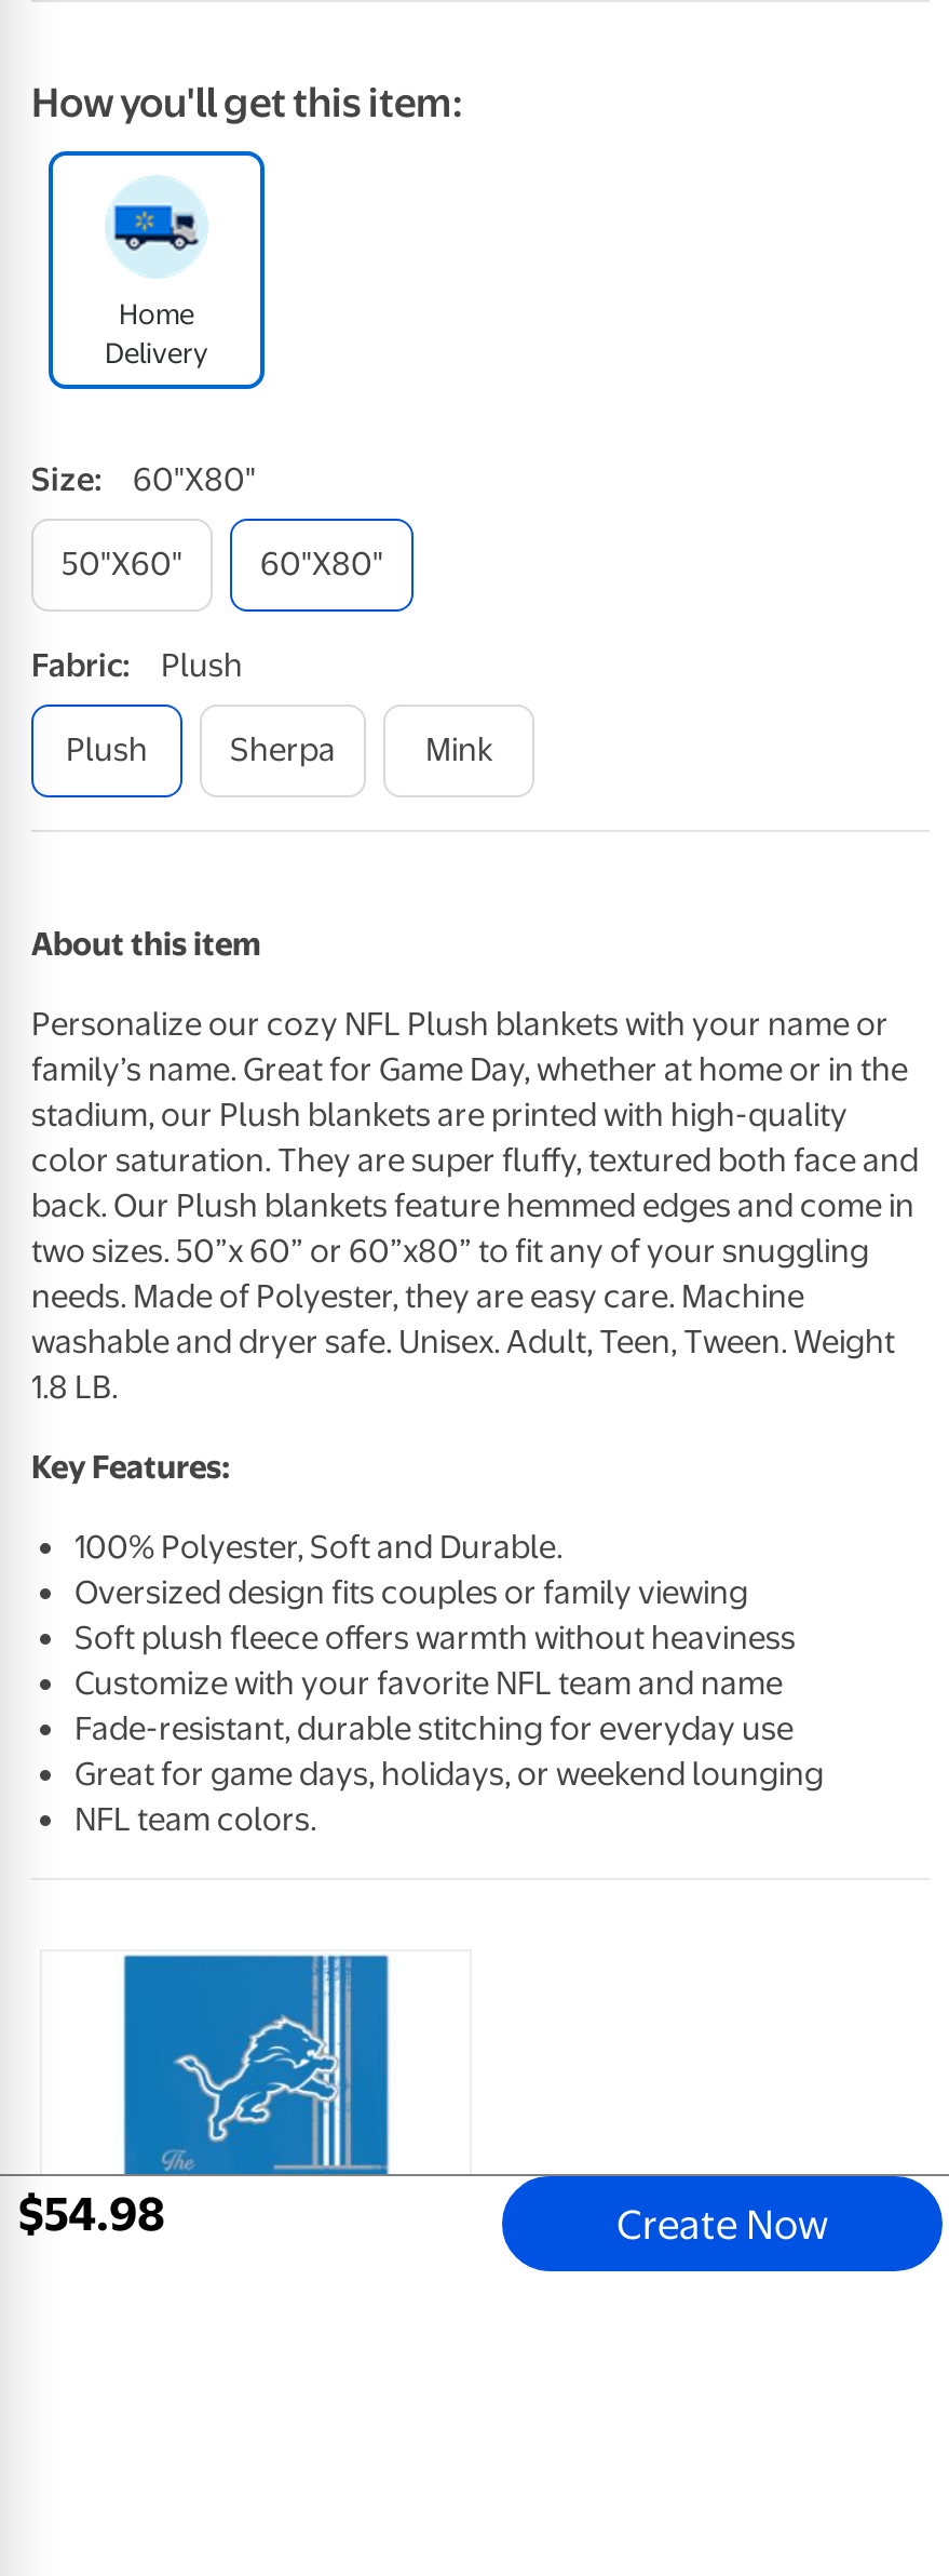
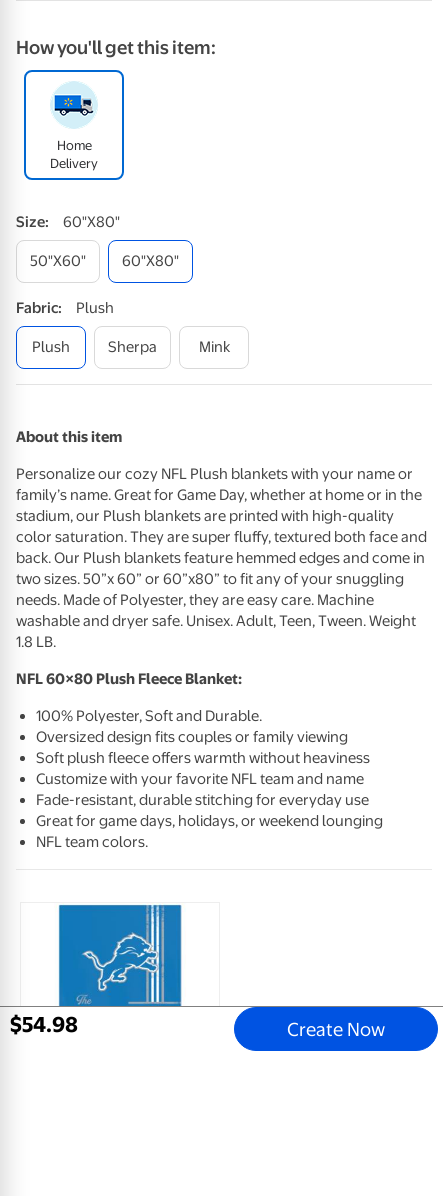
- Key Features:
+ NFL60×80 Plush Fleece Blanket:
